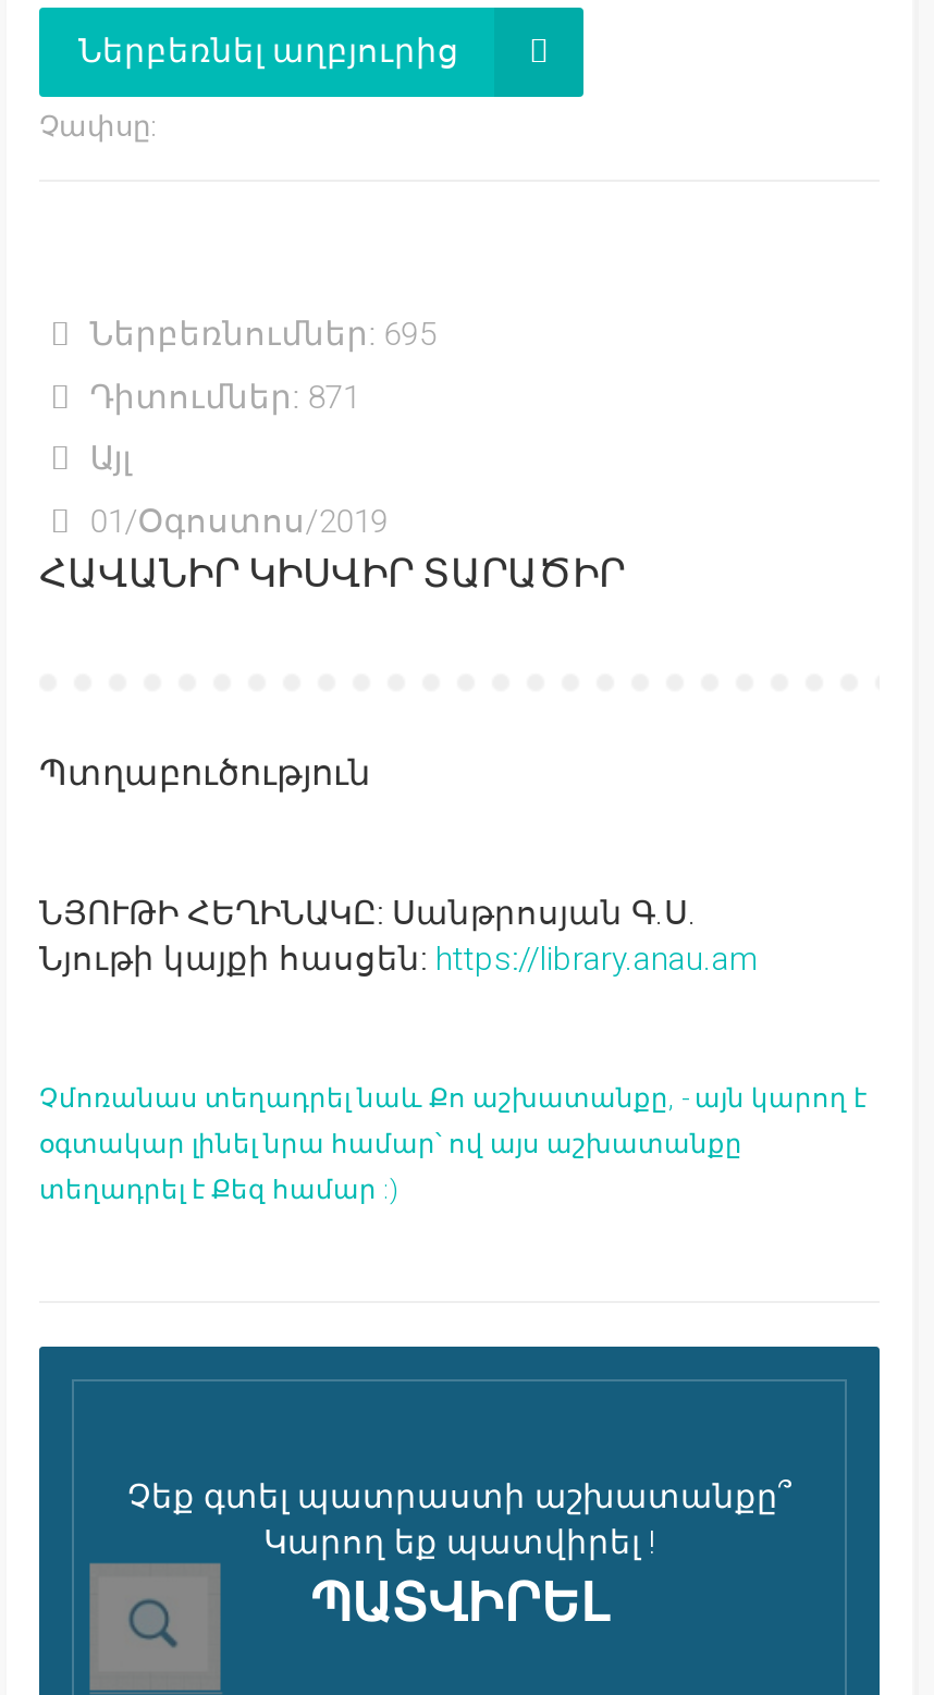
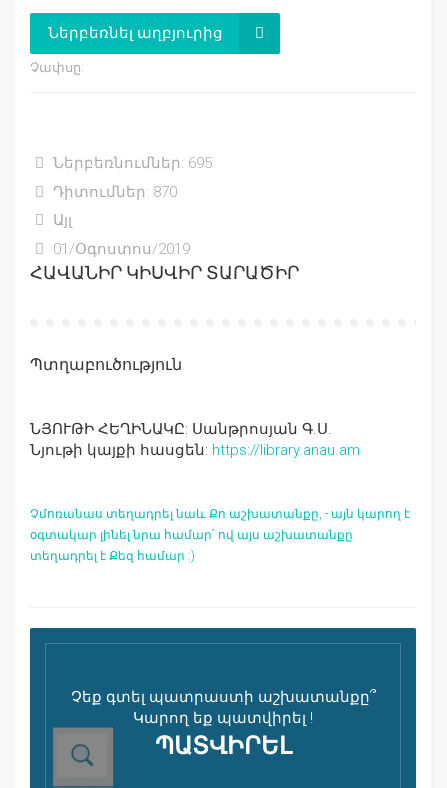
- Դիտումներ: 871
+ Դիտումներ: 870
